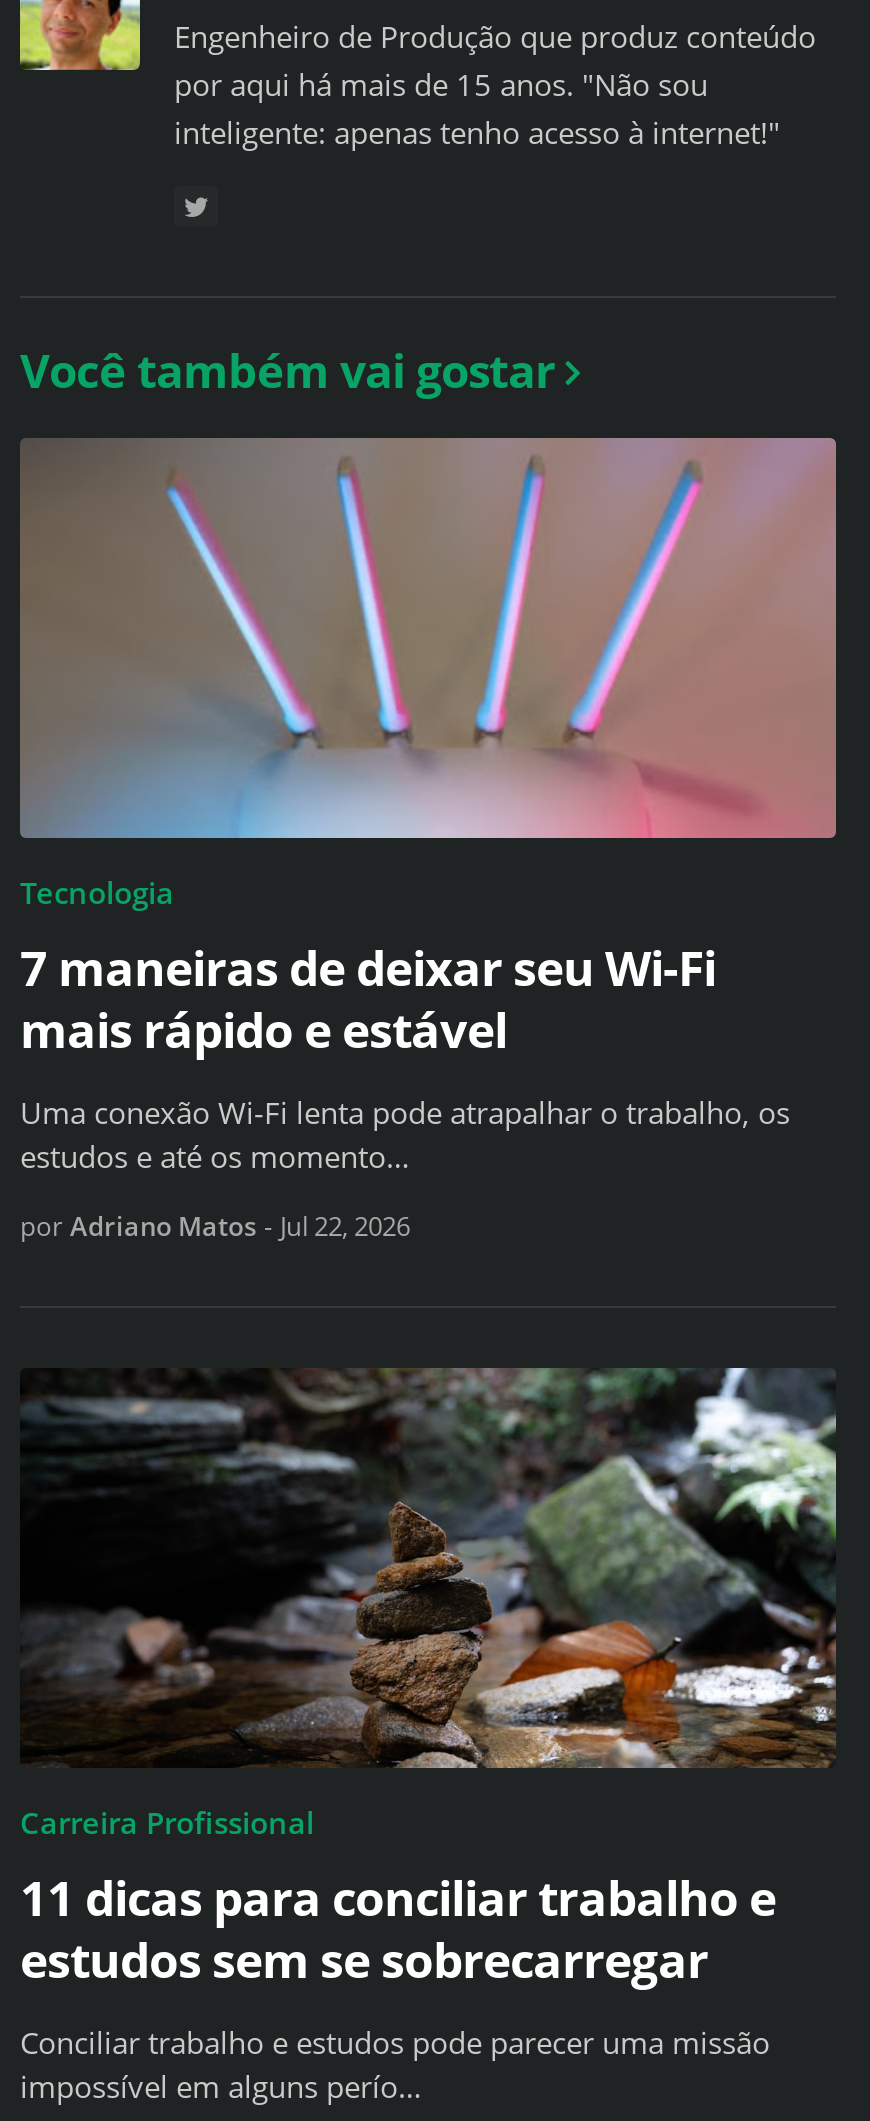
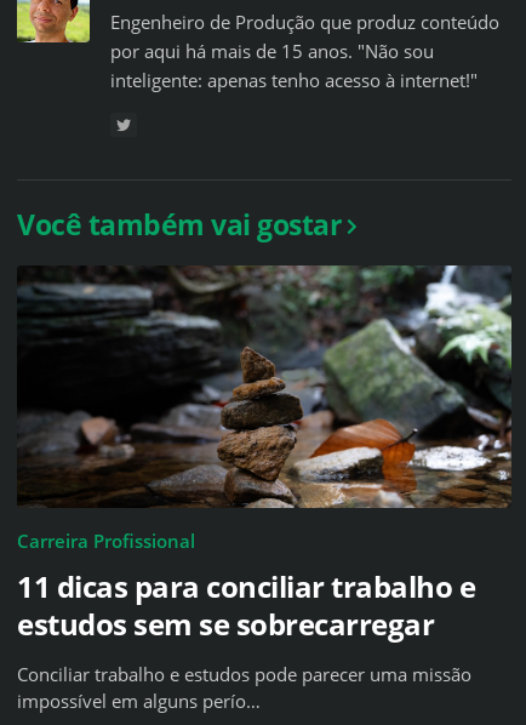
- [image]
- Tecnologia
- 7 maneiras de deixar seu Wi-Fi
- mais rápido e estável
- Uma conexão Wi-Fi lenta pode atrapalhar o trabalho, os
- estudos e até os momento…
- por Adriano Matos - Jul 22, 2026
